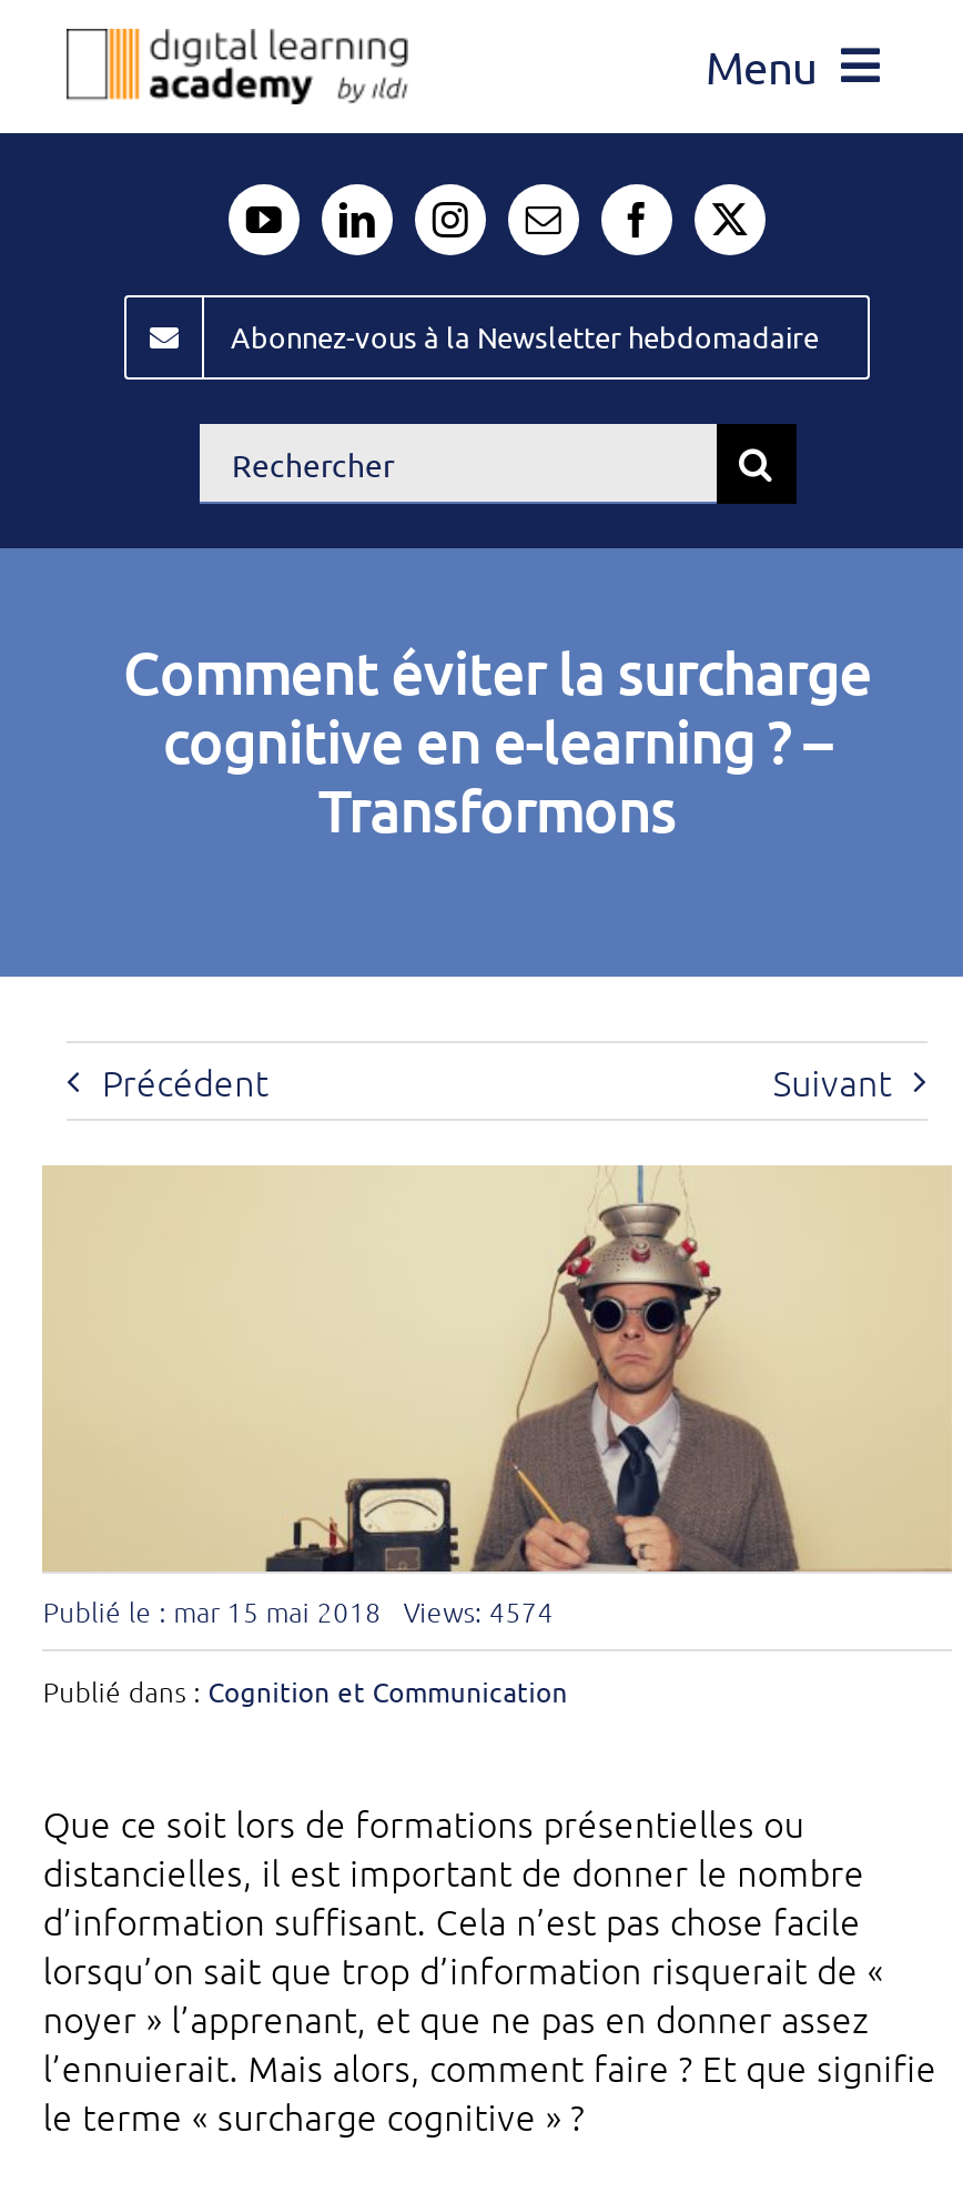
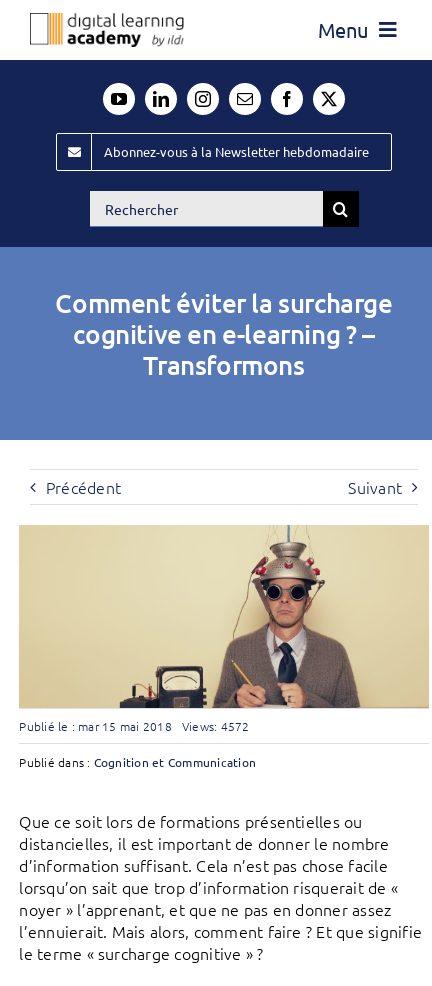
- Publié le : mar 15 mai 2018 Views: 4574
+ Publié le : mar 15 mai 2018 Views: 4572
